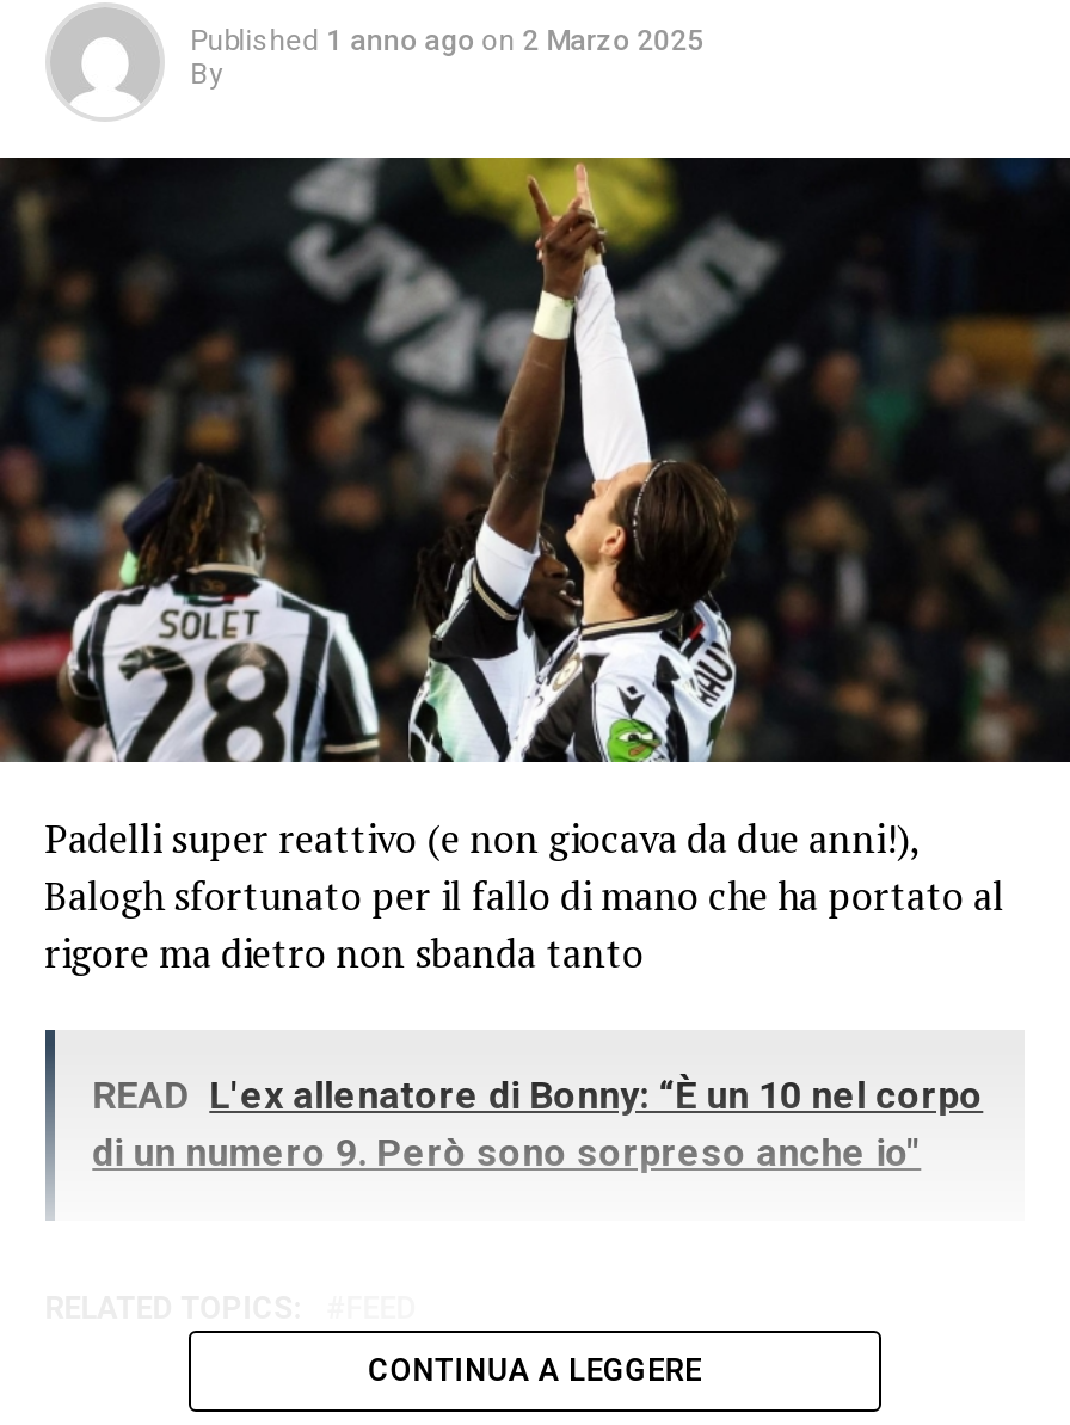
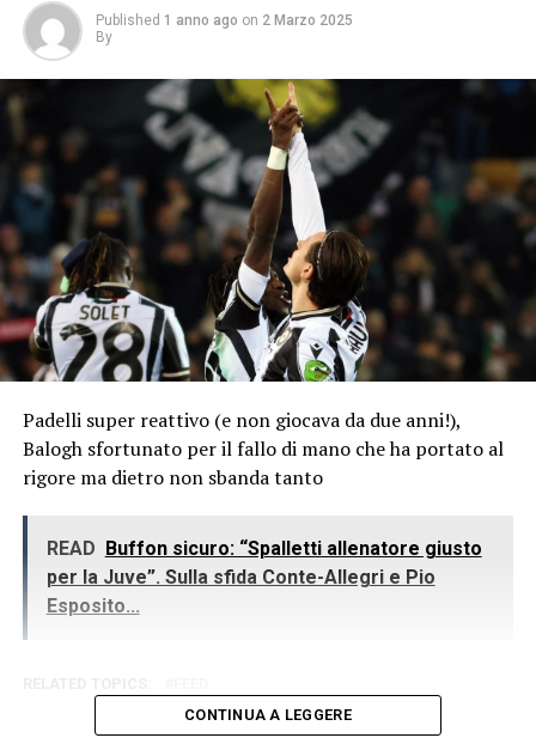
- READ L'ex allenatore di Bonny: “È un 10 nel corpo
- di un numero 9. Però sono sorpreso anche io"
+ READ Buffon sicuro: “Spalletti allenatore giusto
+ per la Juve”. Sulla sfida Conte-Allegri e Pio
+ Esposito...
